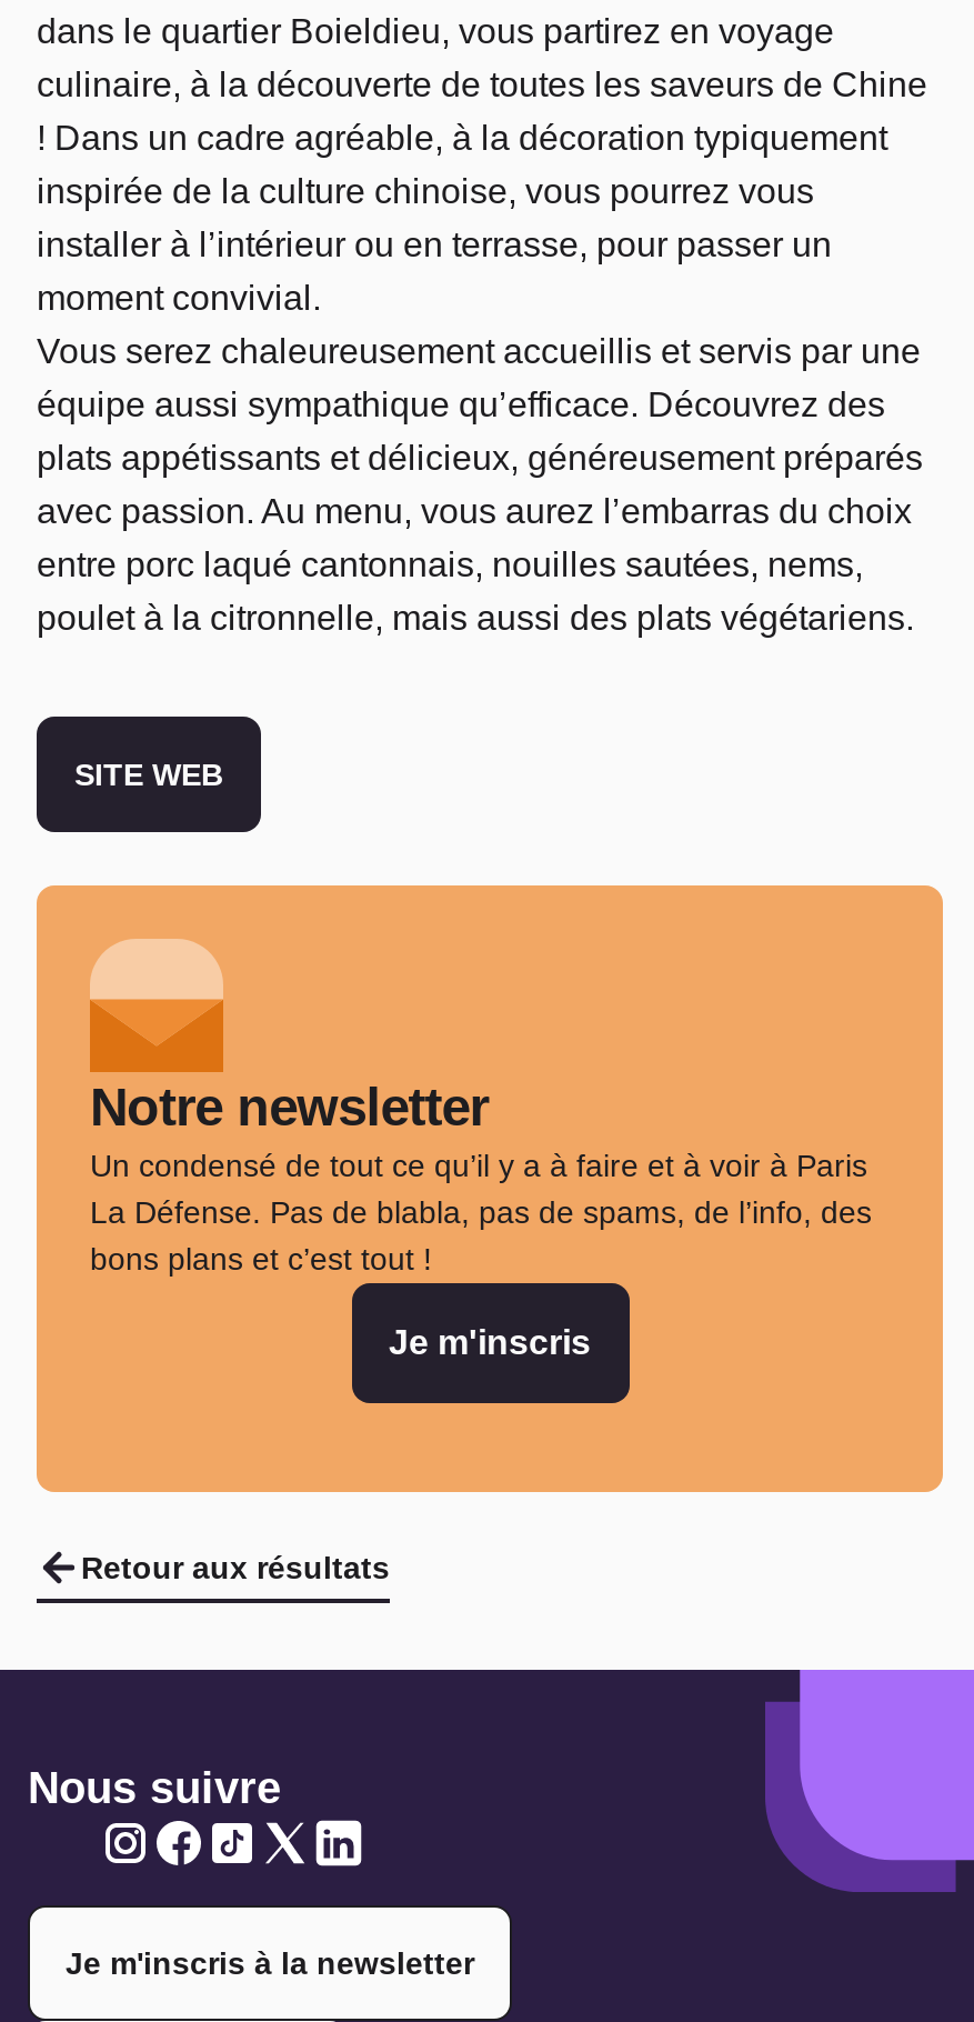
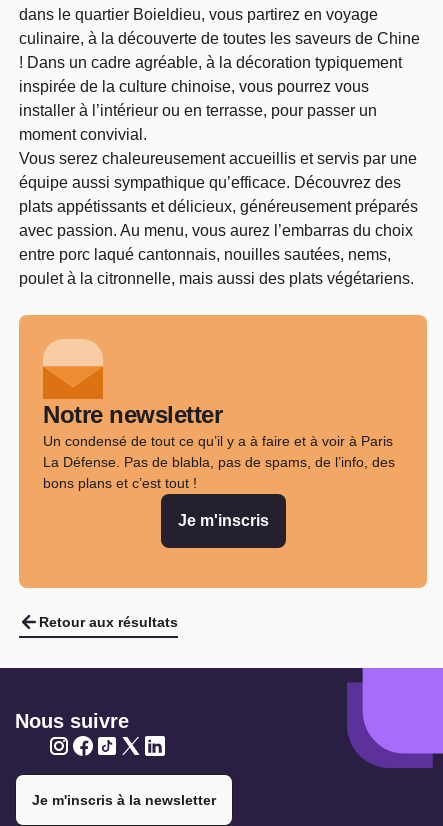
- SITE WEB
